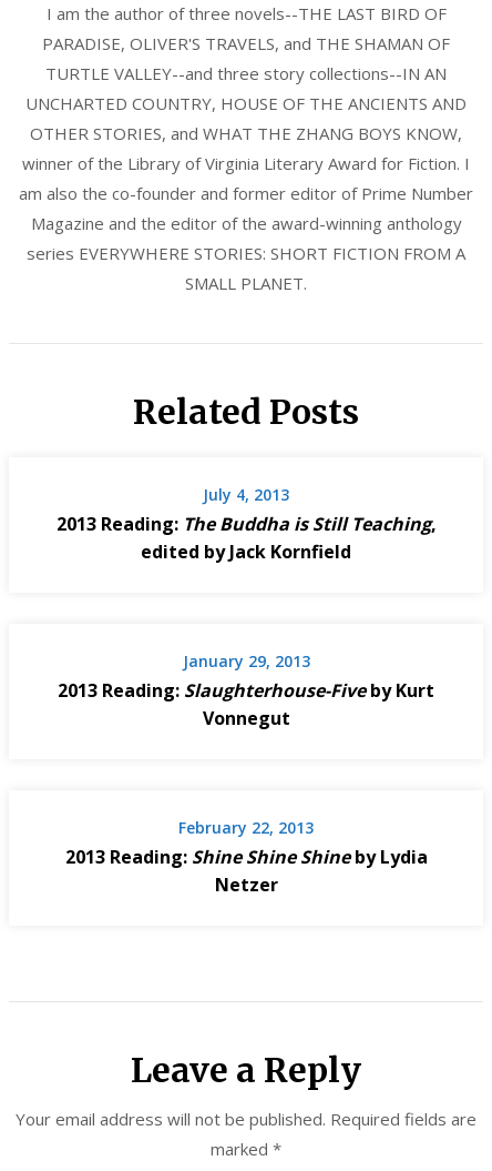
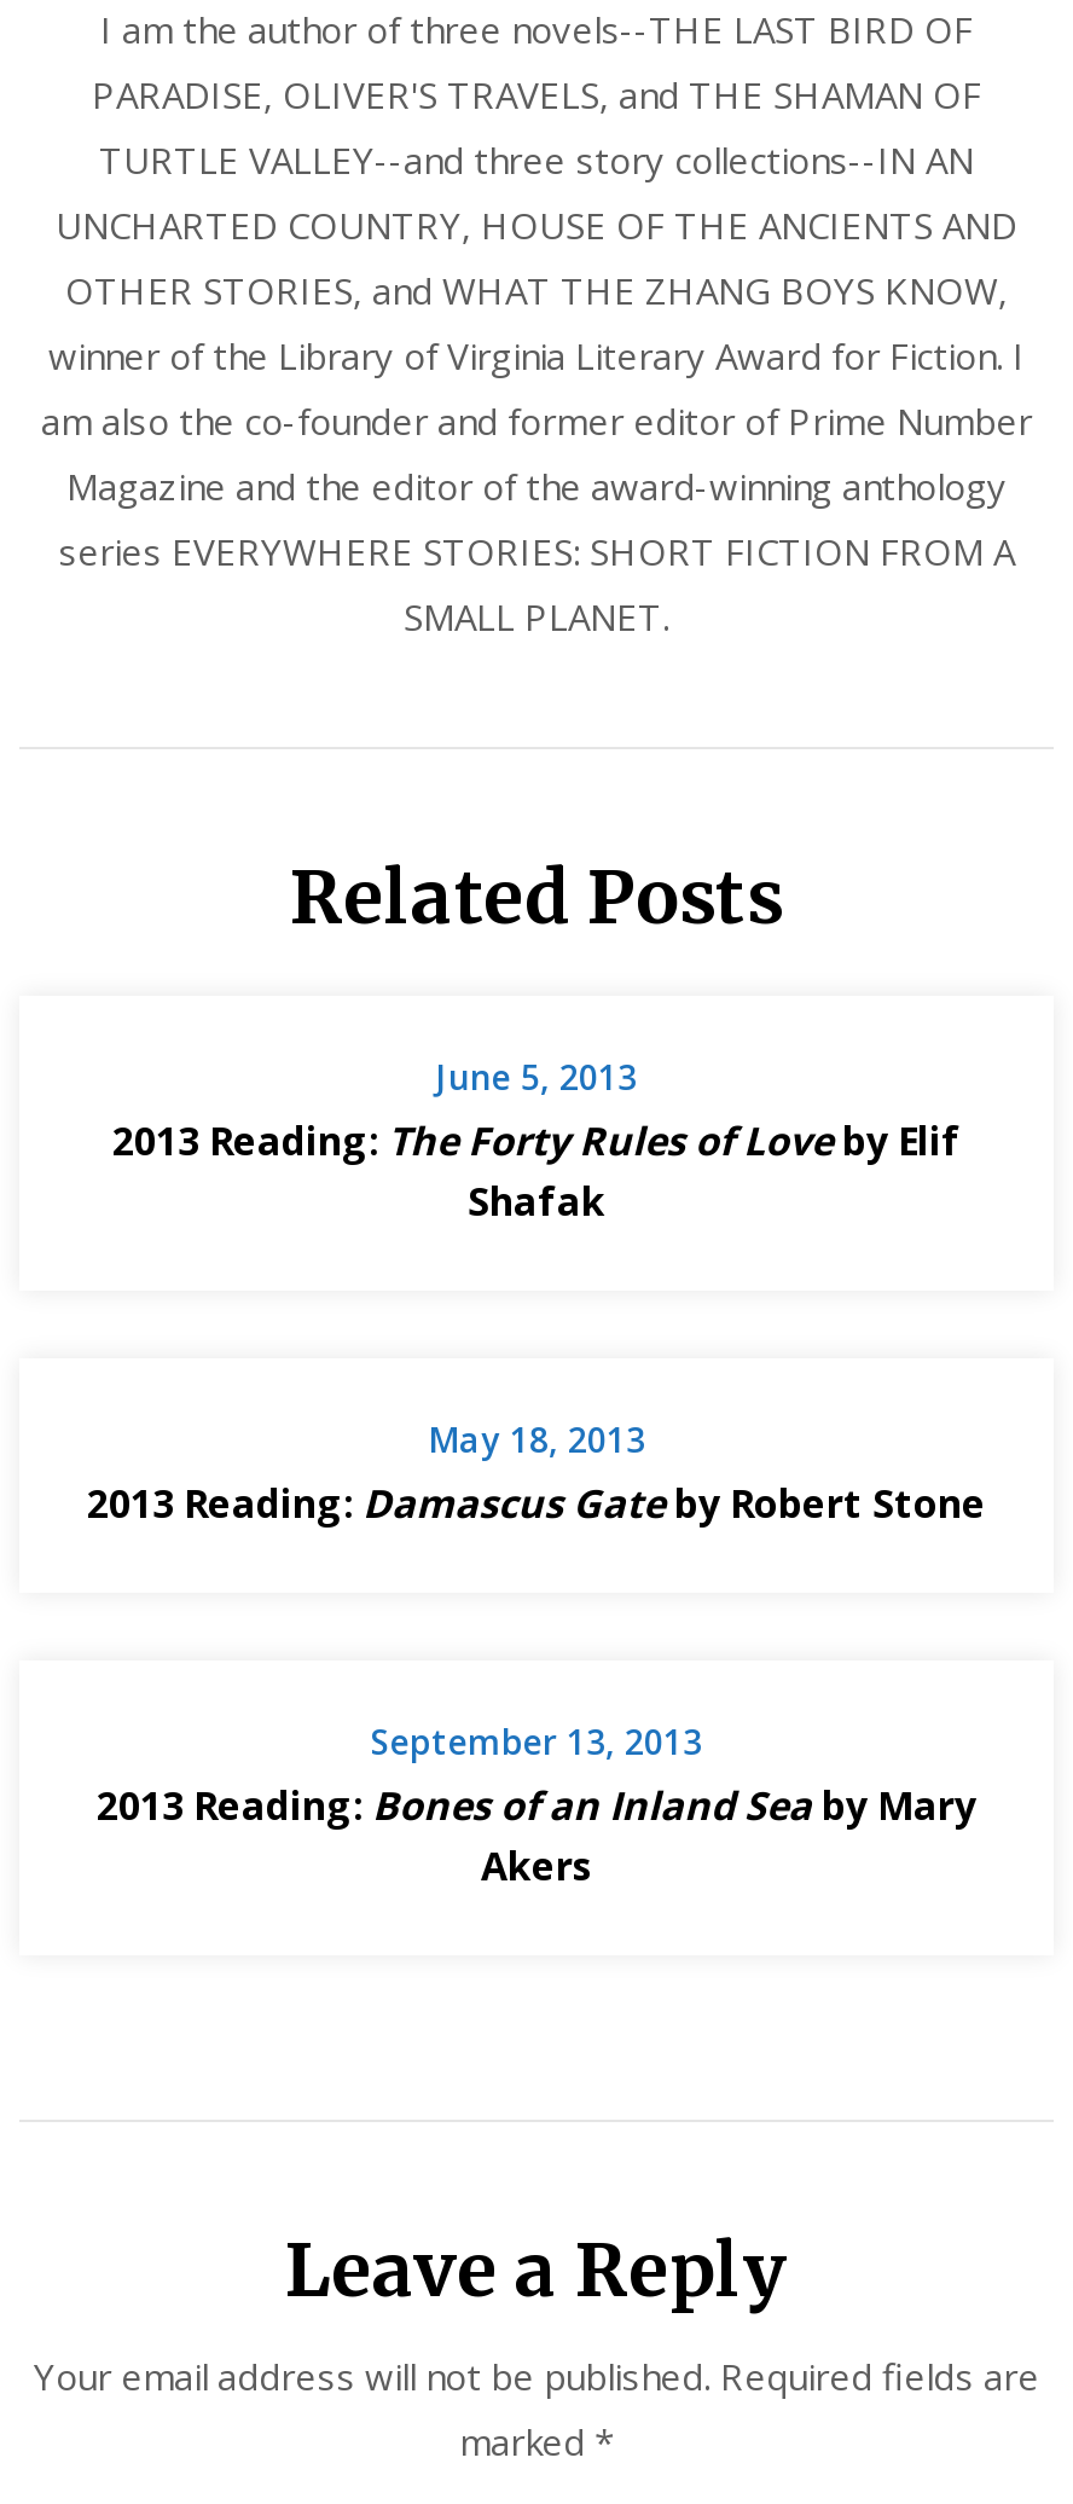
- July 4, 2013
- 2013 Reading: The Buddha is Still Teaching,
- edited by Jack Kornfield
+ June 5, 2013
+ 2013 Reading: The Forty Rules of Love by Elif
+ Shafak

- January 29, 2013
- 2013 Reading: Slaughterhouse-Five by Kurt
- Vonnegut
+ May 18, 2013
+ 2013 Reading: Damascus Gate by Robert Stone

- February 22, 2013
- 2013 Reading: Shine Shine Shine by Lydia
- Netzer
+ September 13, 2013
+ 2013 Reading: Bones of an Inland Sea by Mary
+ Akers
